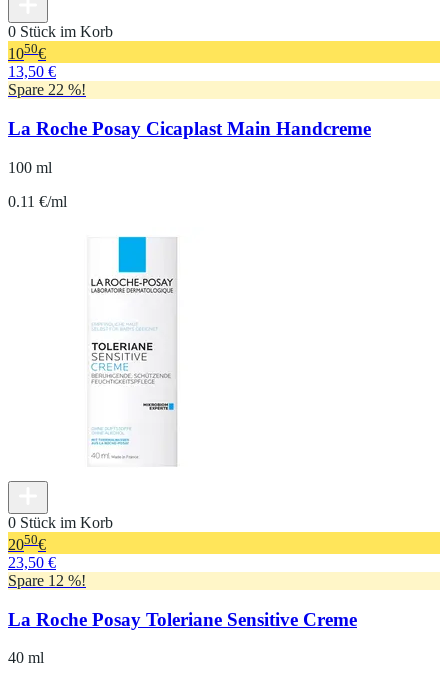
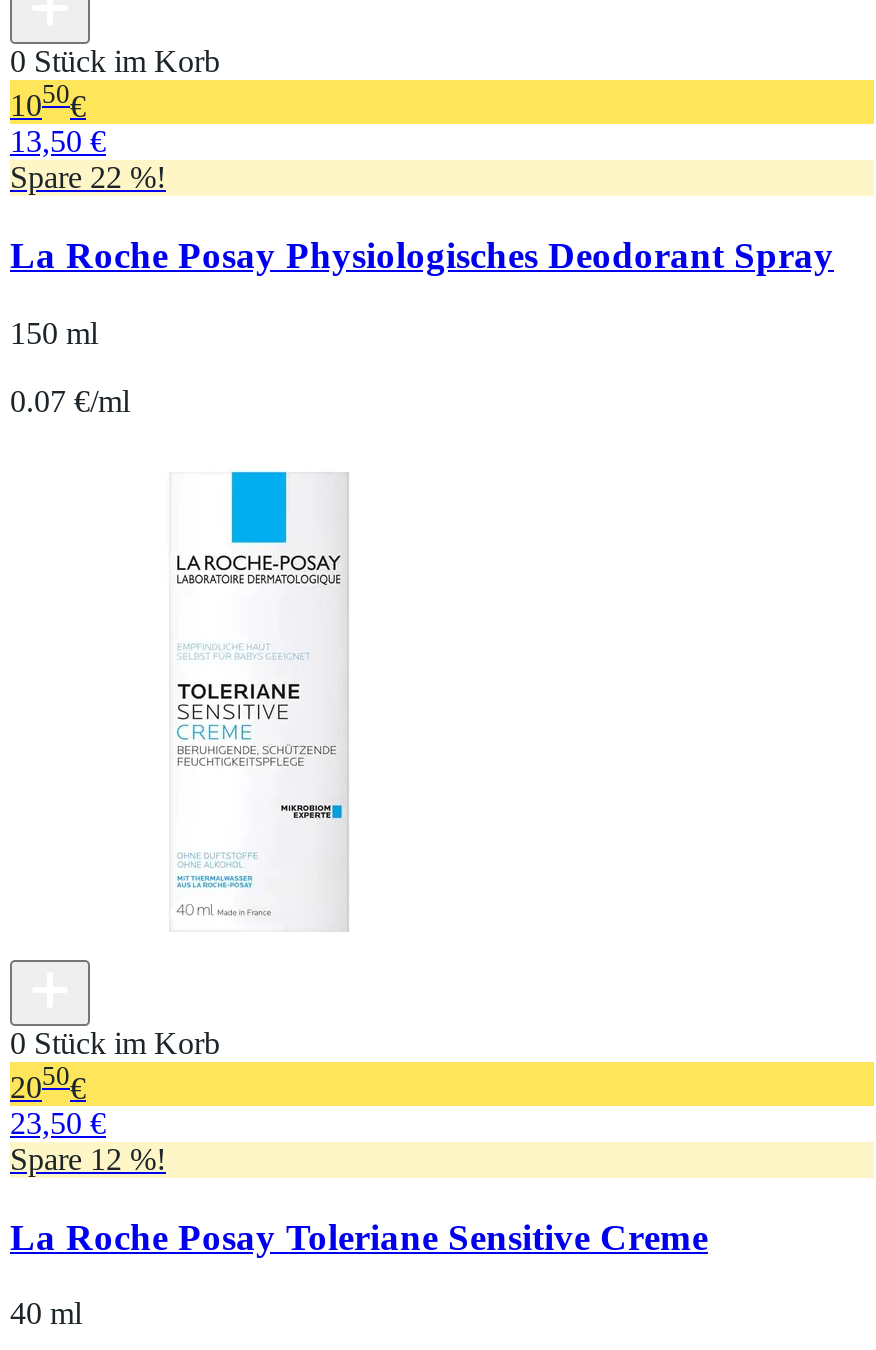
- La Roche Posay Cicaplast Main Handcreme
+ La Roche Posay Physiologisches Deodorant Spray

- 100 ml
+ 150 ml

- 0.11 €/ml
+ 0.07 €/ml
